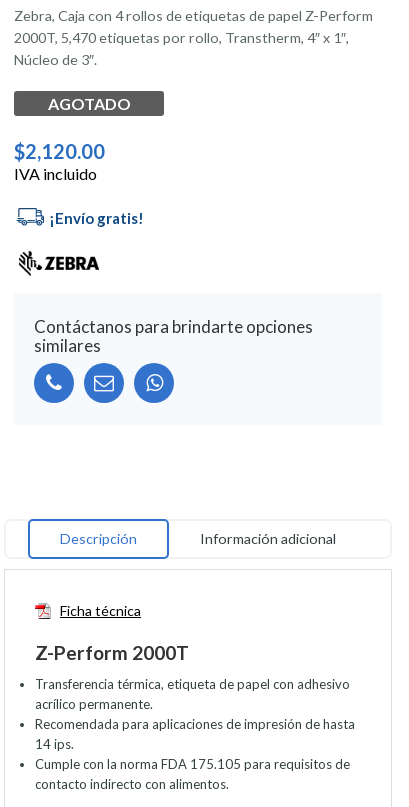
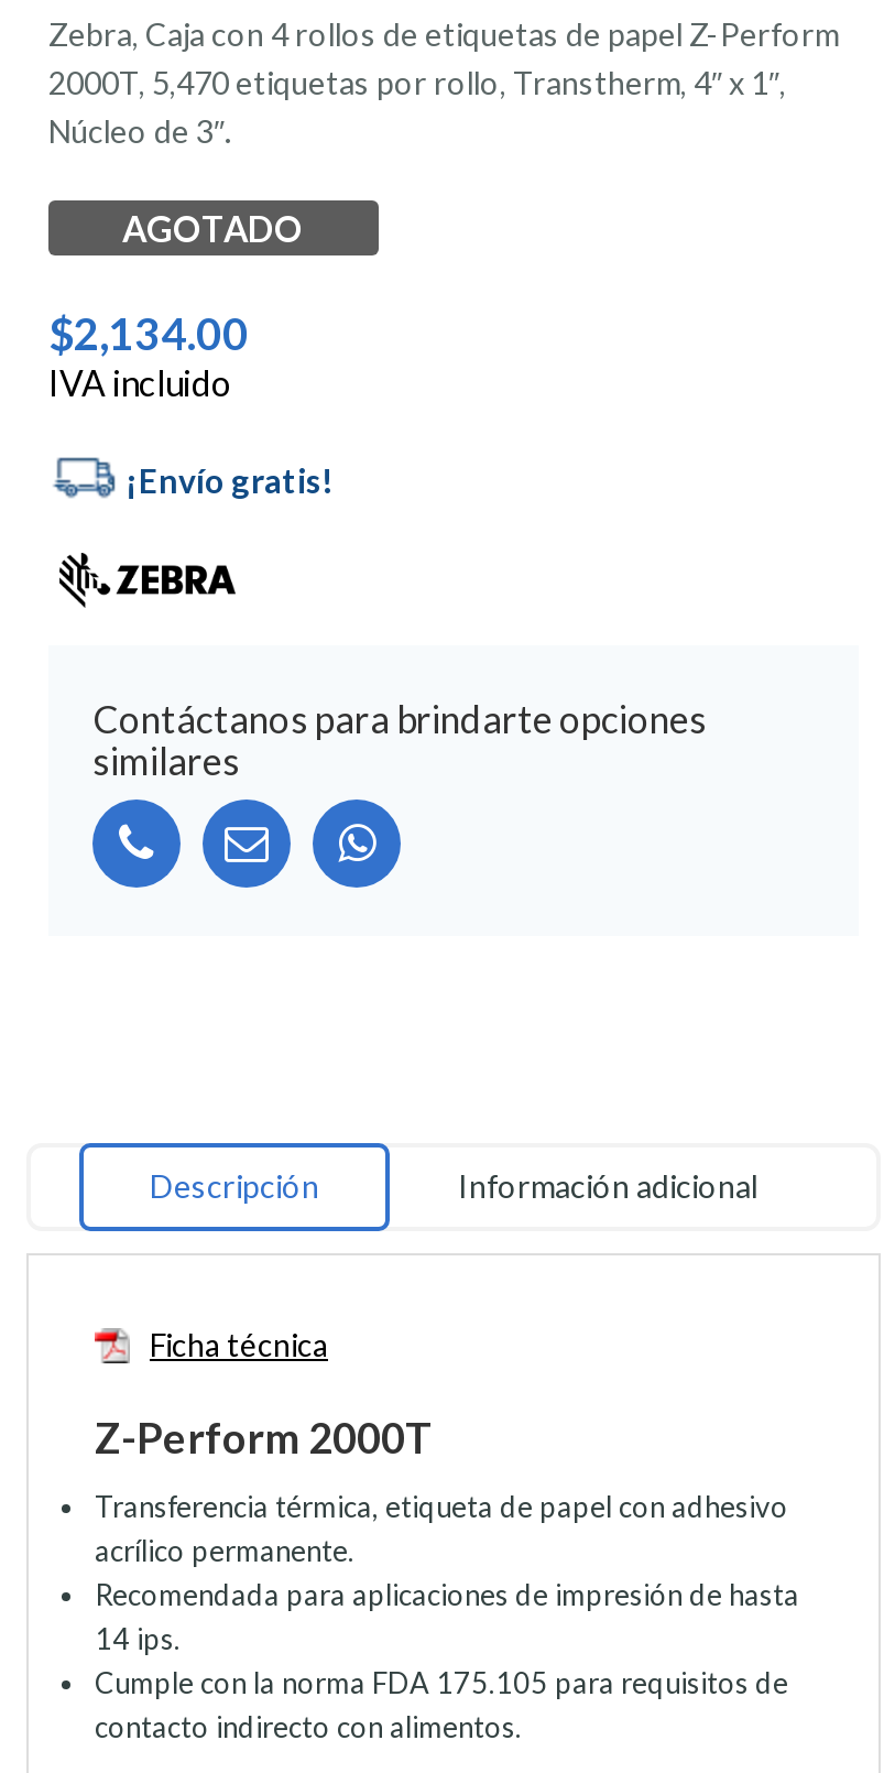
- $2,120.00
+ $2,134.00
